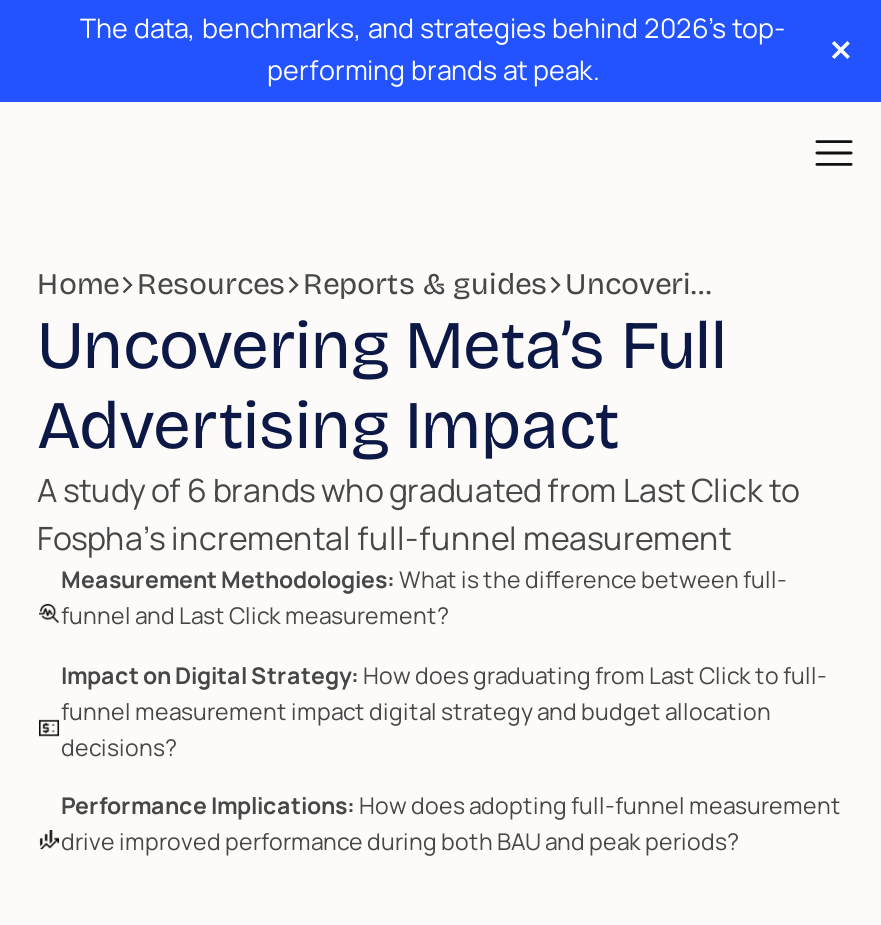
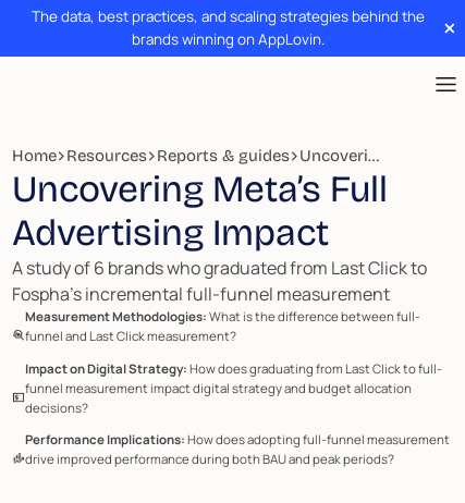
- The data, benchmarks, and strategies behind 2026's top-
- performing brands at peak.
+ The data, best practices, and scaling strategies behind the
+ brands winning on AppLovin.
